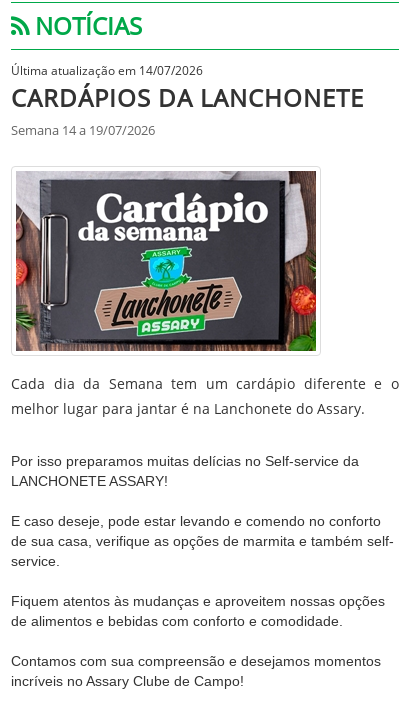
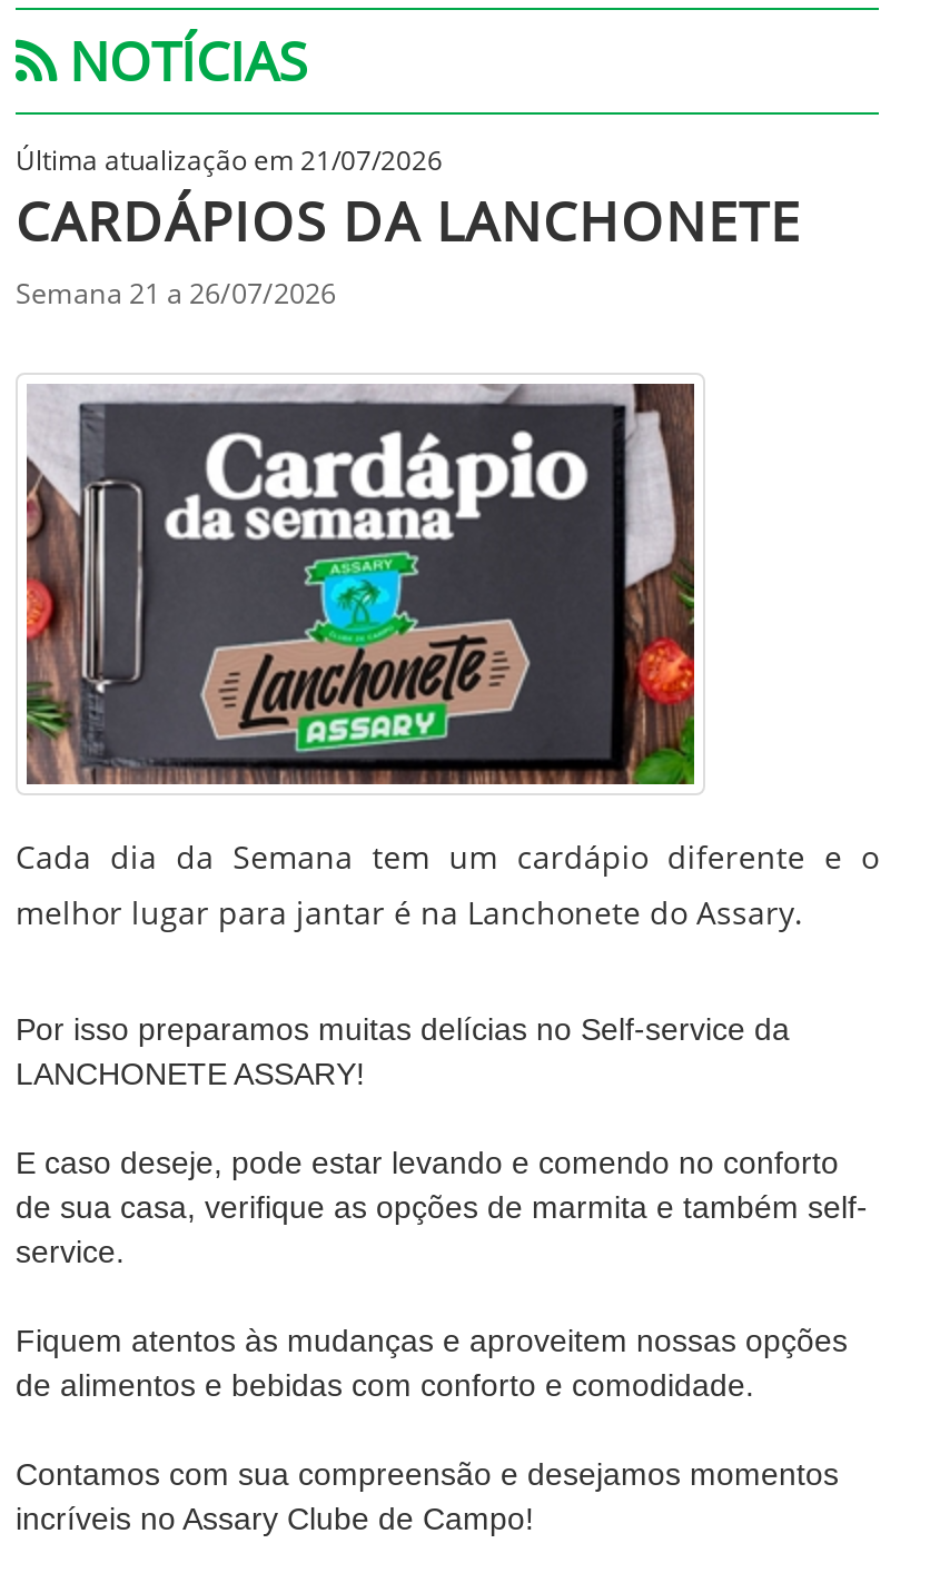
- Última atualização em 14/07/2026
+ Última atualização em 21/07/2026

- Semana 14 a 19/07/2026
+ Semana 21 a 26/07/2026
